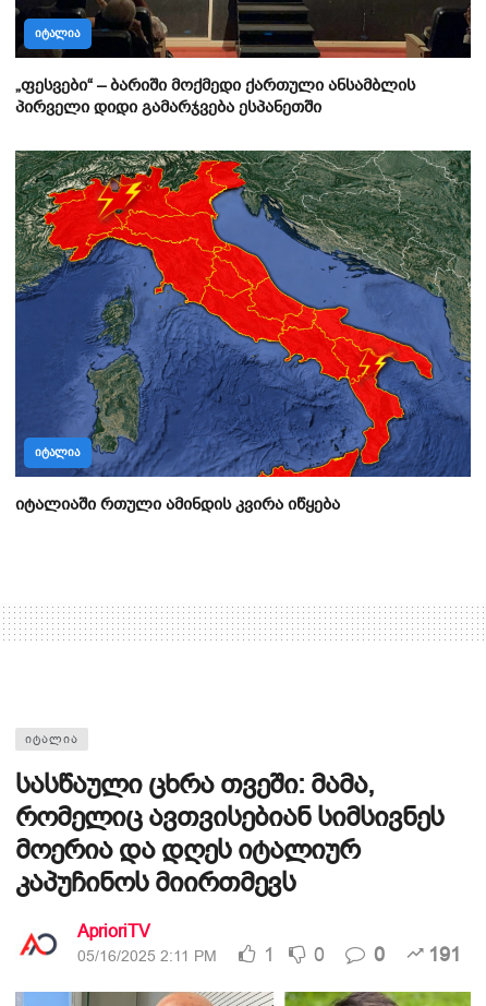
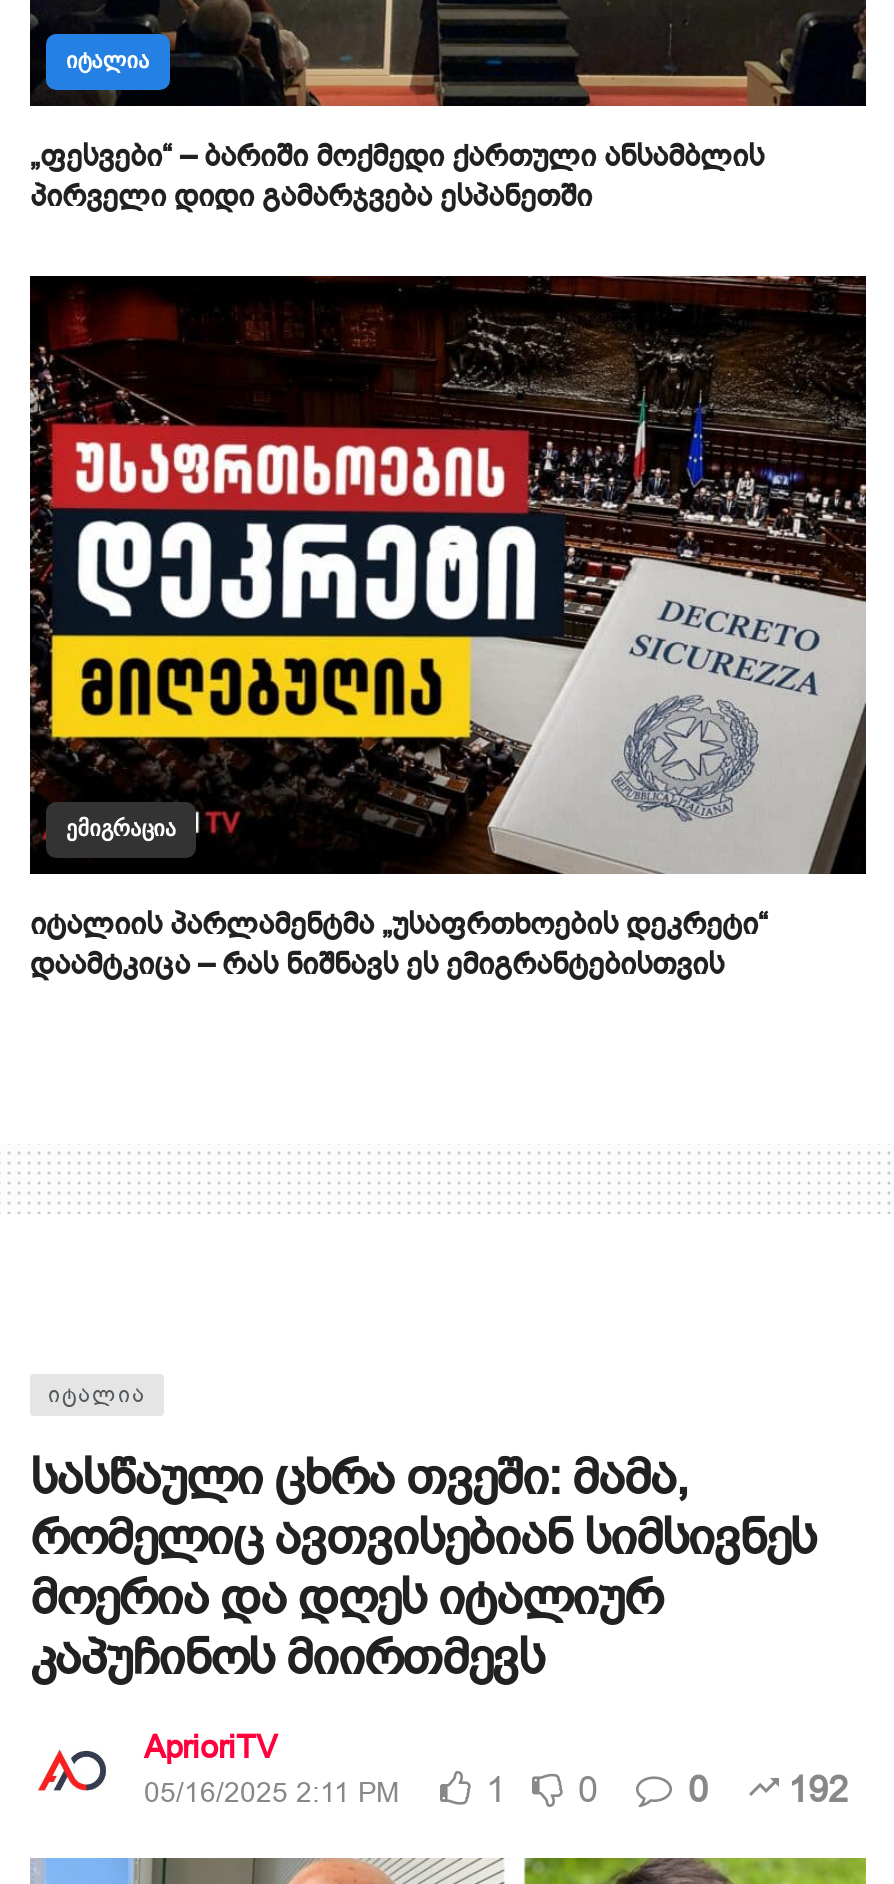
- [image]
- ᲘᲢᲐᲚᲘᲐ
+ [image]
+ ᲔᲛᲘᲒᲠᲐᲪᲘᲐ

- იტალიაში რთული ამინდის კვირა იწყება
+ იტალიის პარლამენტმა „უსაფრთხოების დეკრეტი“
+ დაამტკიცა – რას ნიშნავს ეს ემიგრანტებისთვის

- 1 0 0 191
+ 1 0 0 192
